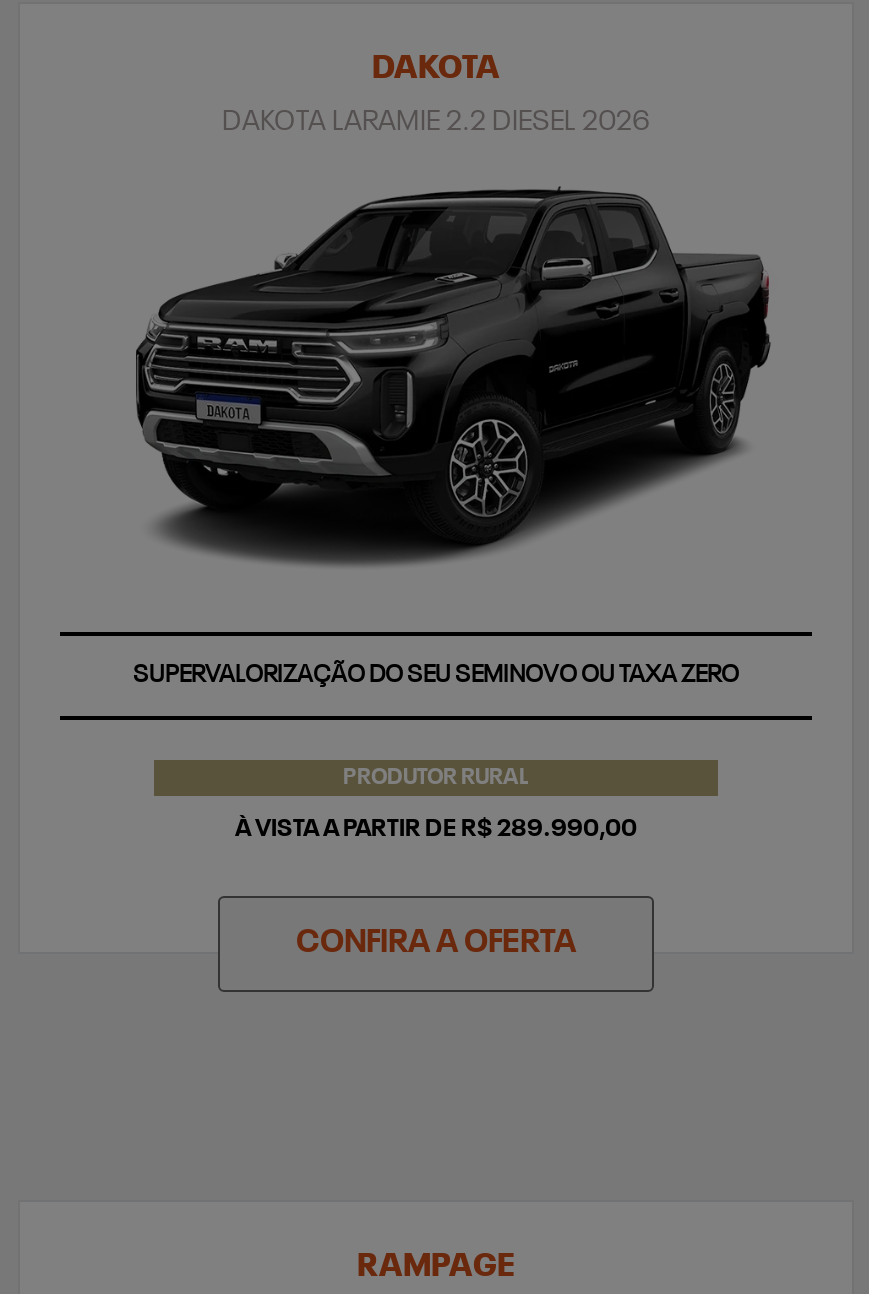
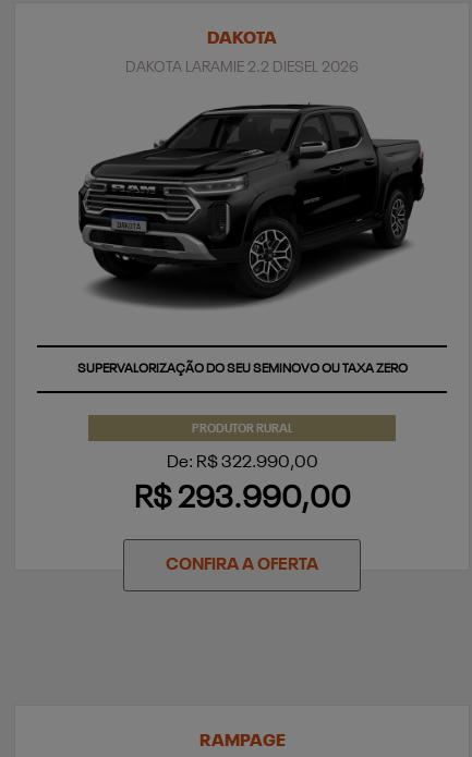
- À VISTA A PARTIR DE R$ 289.990,00
+ De: R$ 322.990,00
+ R$ 293.990,00
